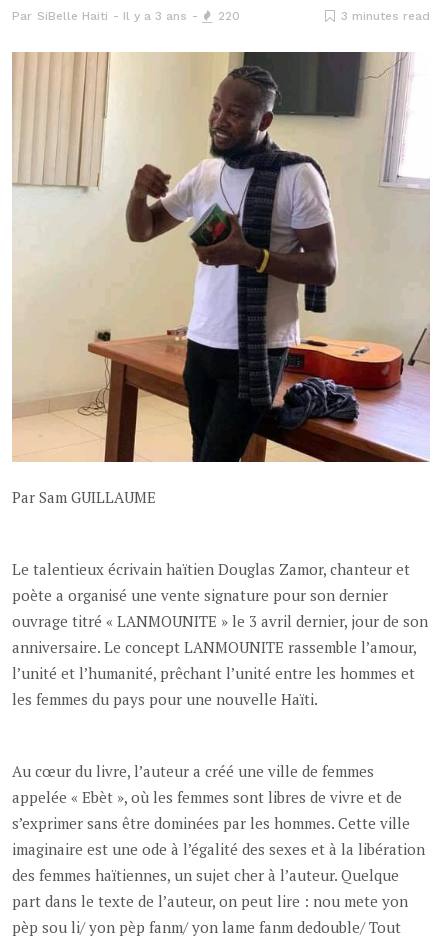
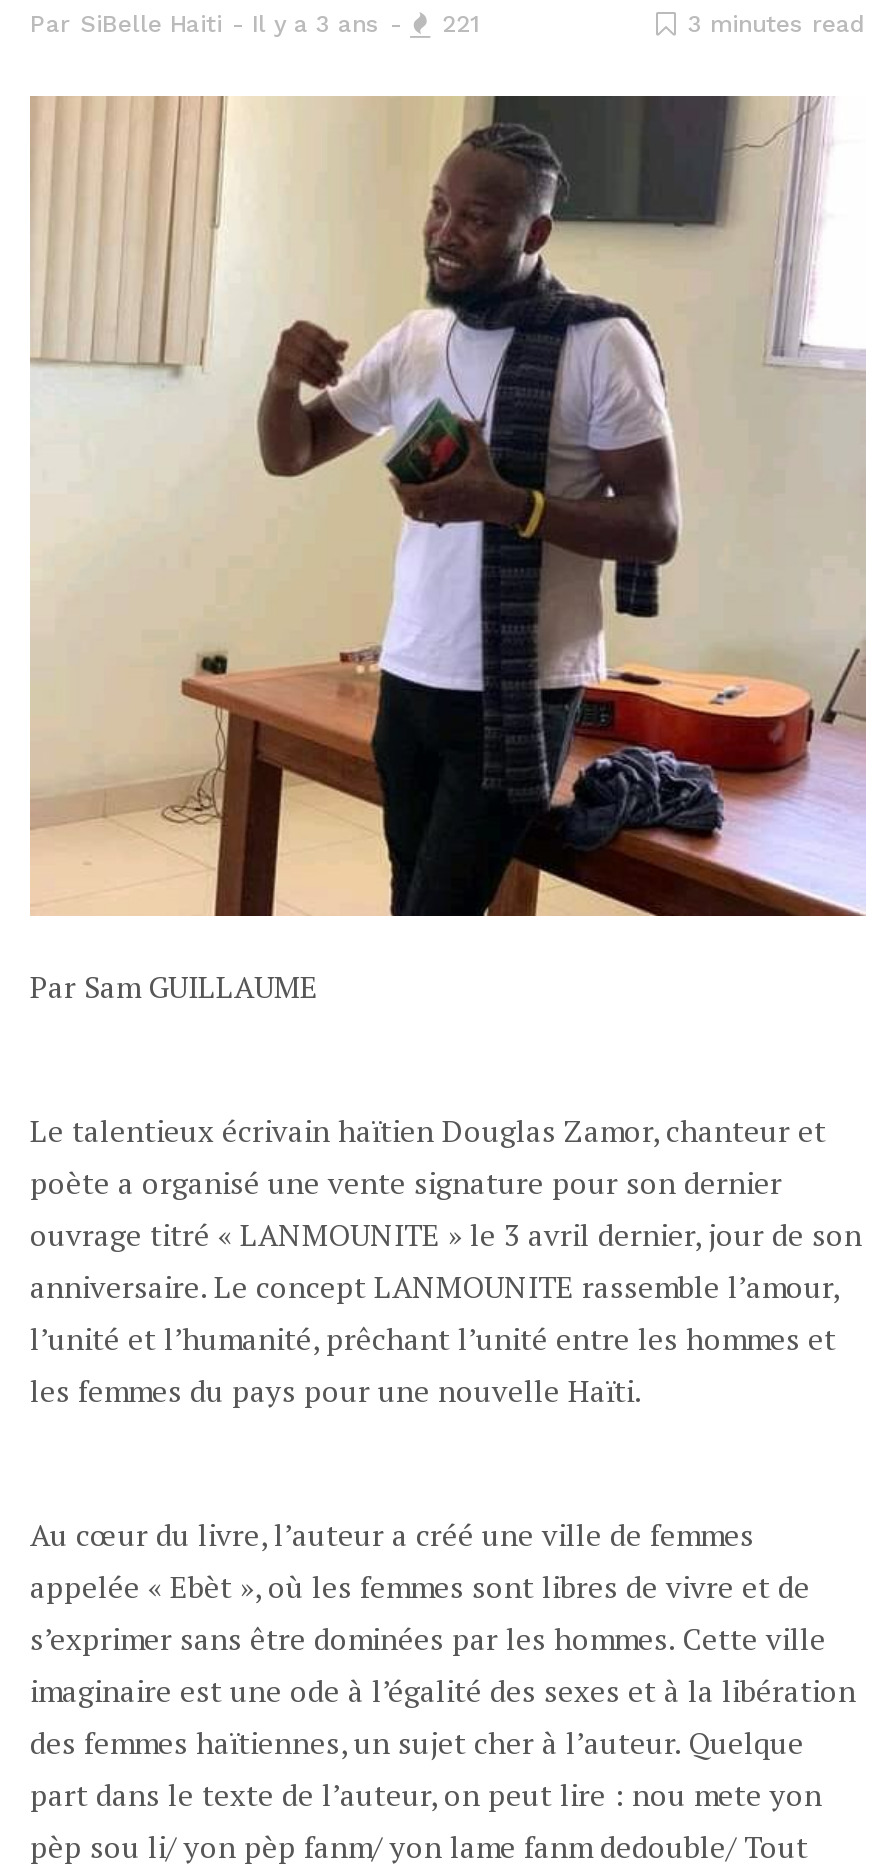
- Par SiBelle Haiti Il y a 3 ans 220
+ Par SiBelle Haiti Il y a 3 ans 221
